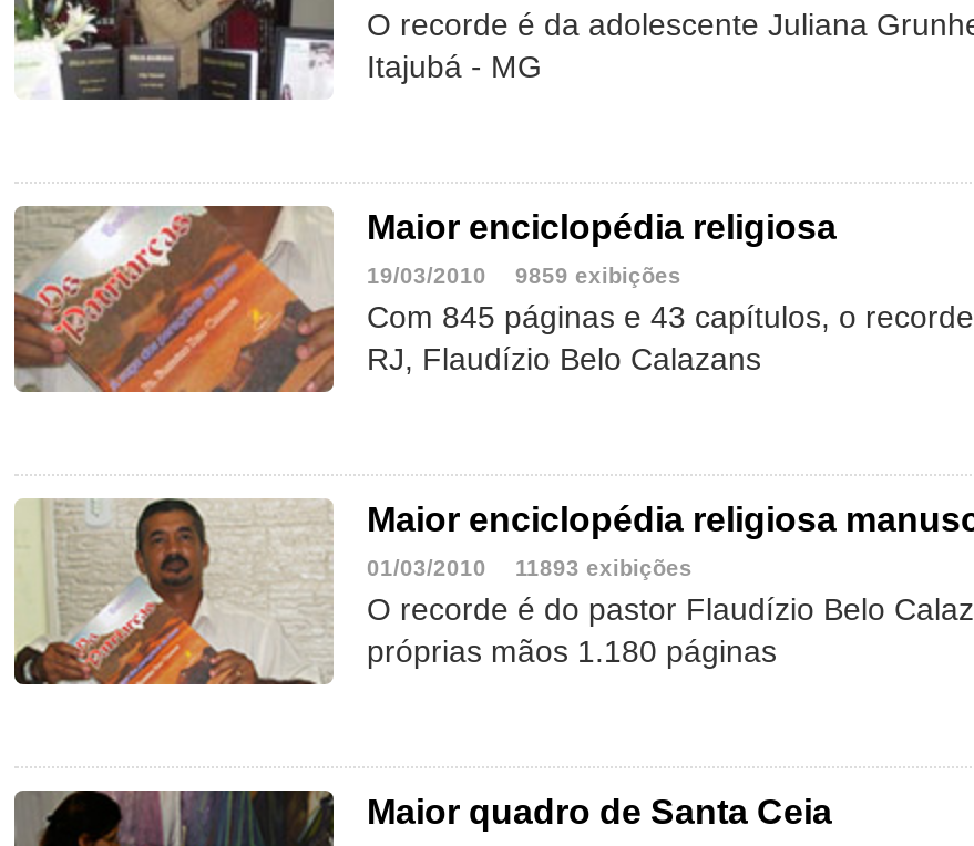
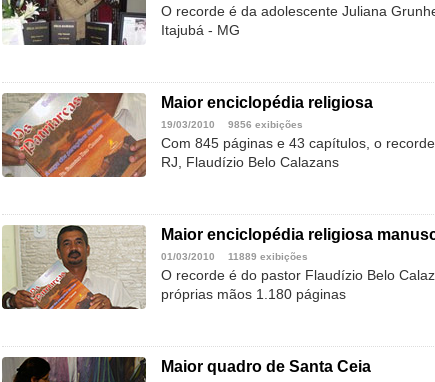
- 19/03/2010 9859 exibições
+ 19/03/2010 9856 exibições

- 01/03/2010 11893 exibições
+ 01/03/2010 11889 exibições
